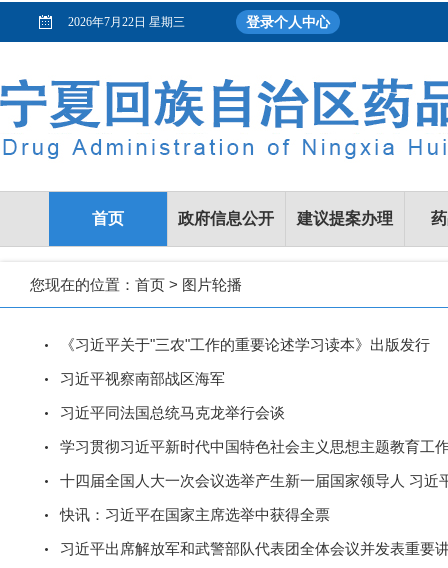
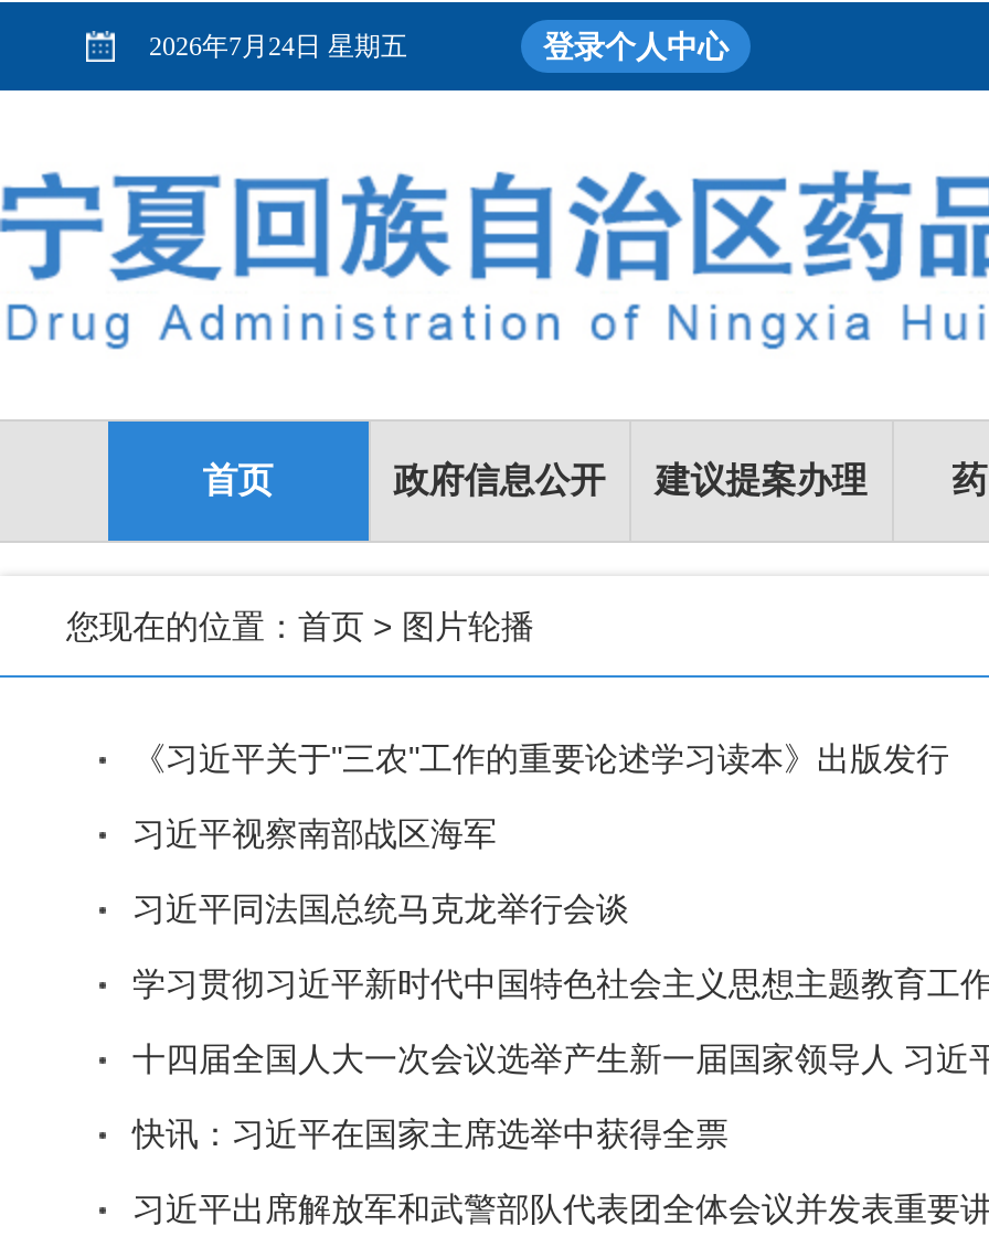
- 2026年7月22日 星期三
+ 2026年7月24日 星期五
